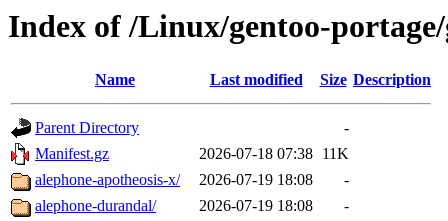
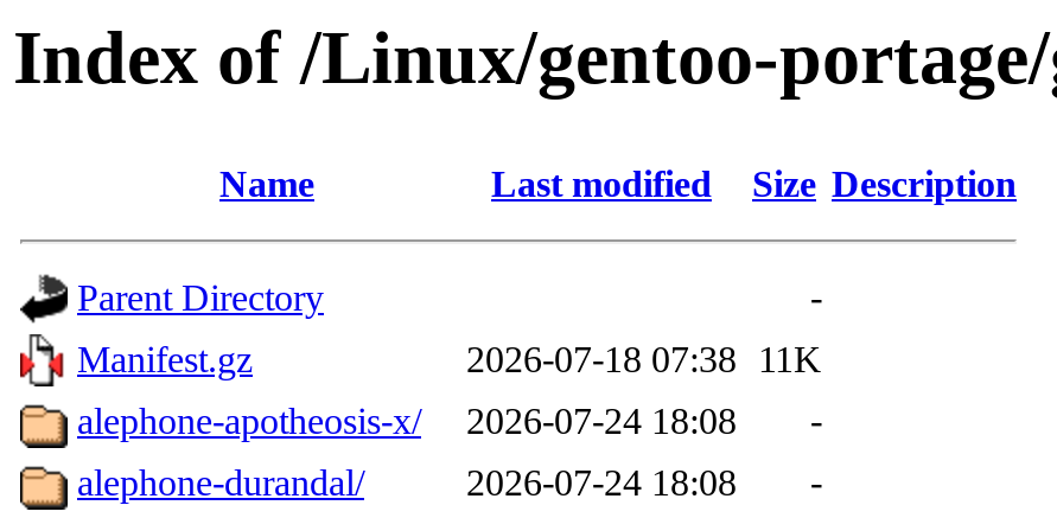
- 2026-07-19 18:08
+ 2026-07-24 18:08

- 2026-07-19 18:08
+ 2026-07-24 18:08
